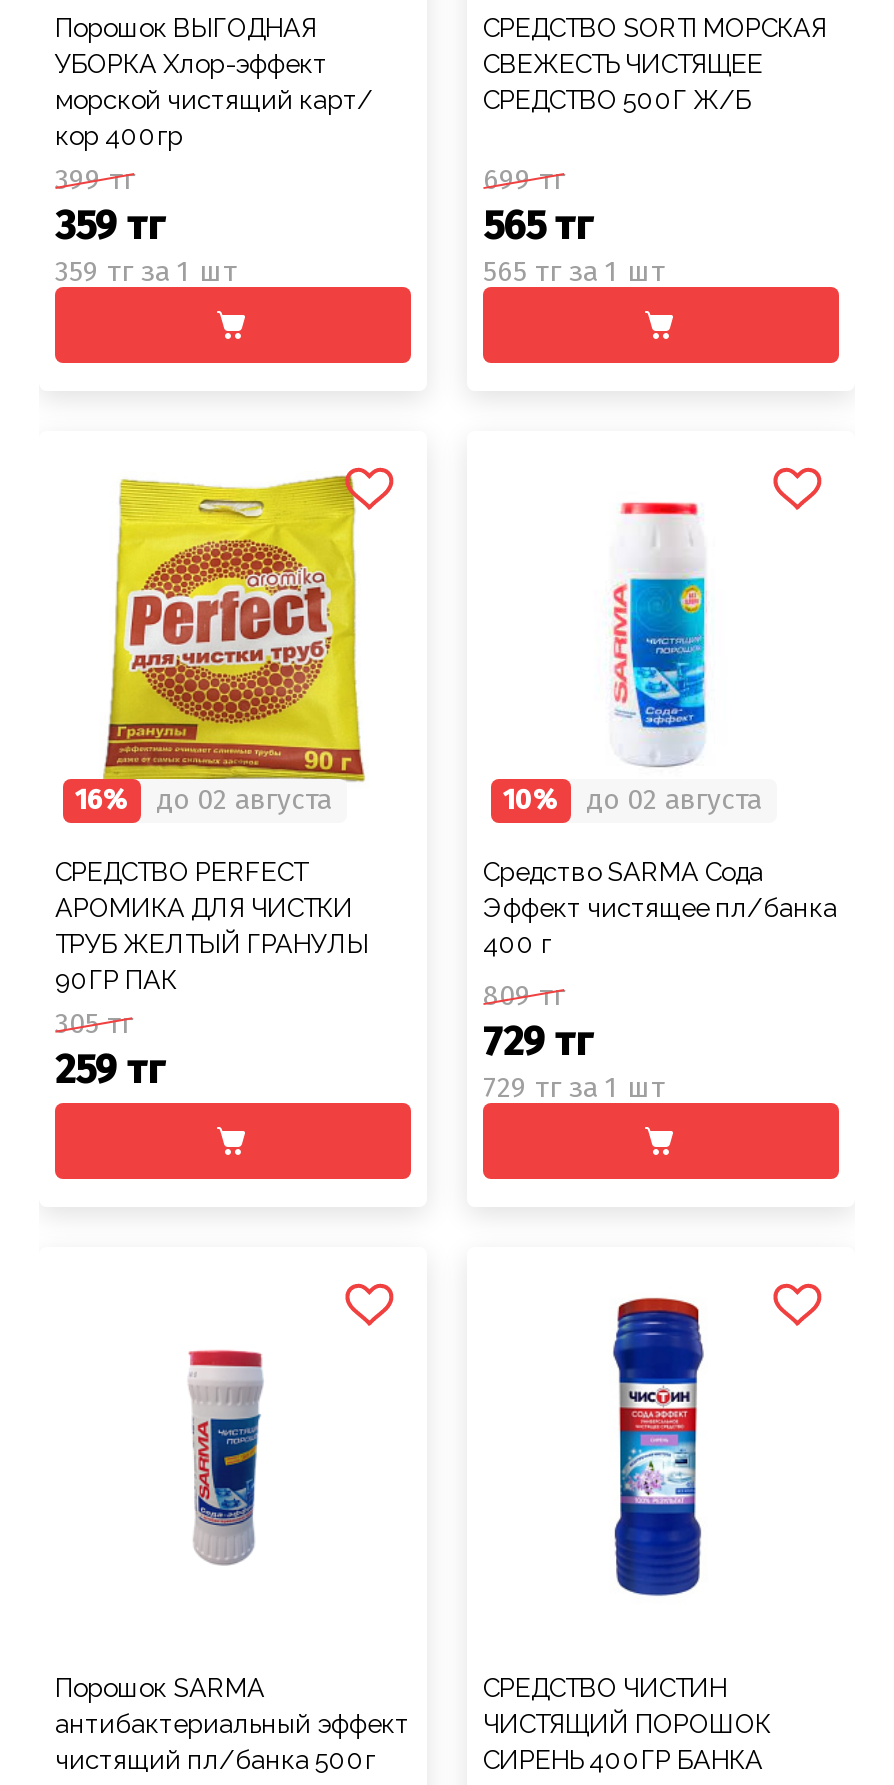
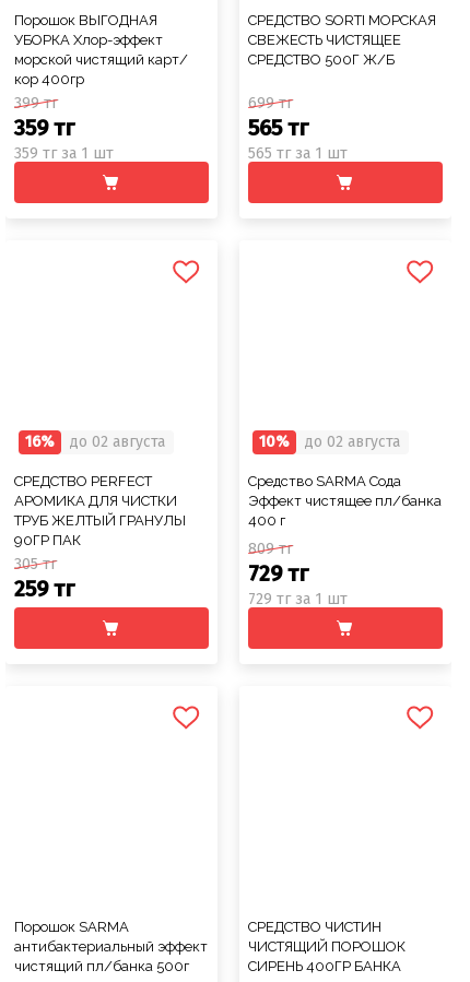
- [image]

- [image]

- [image]

- [image]
